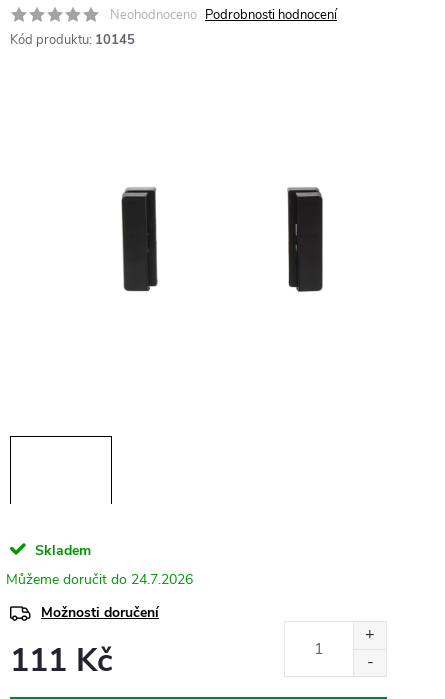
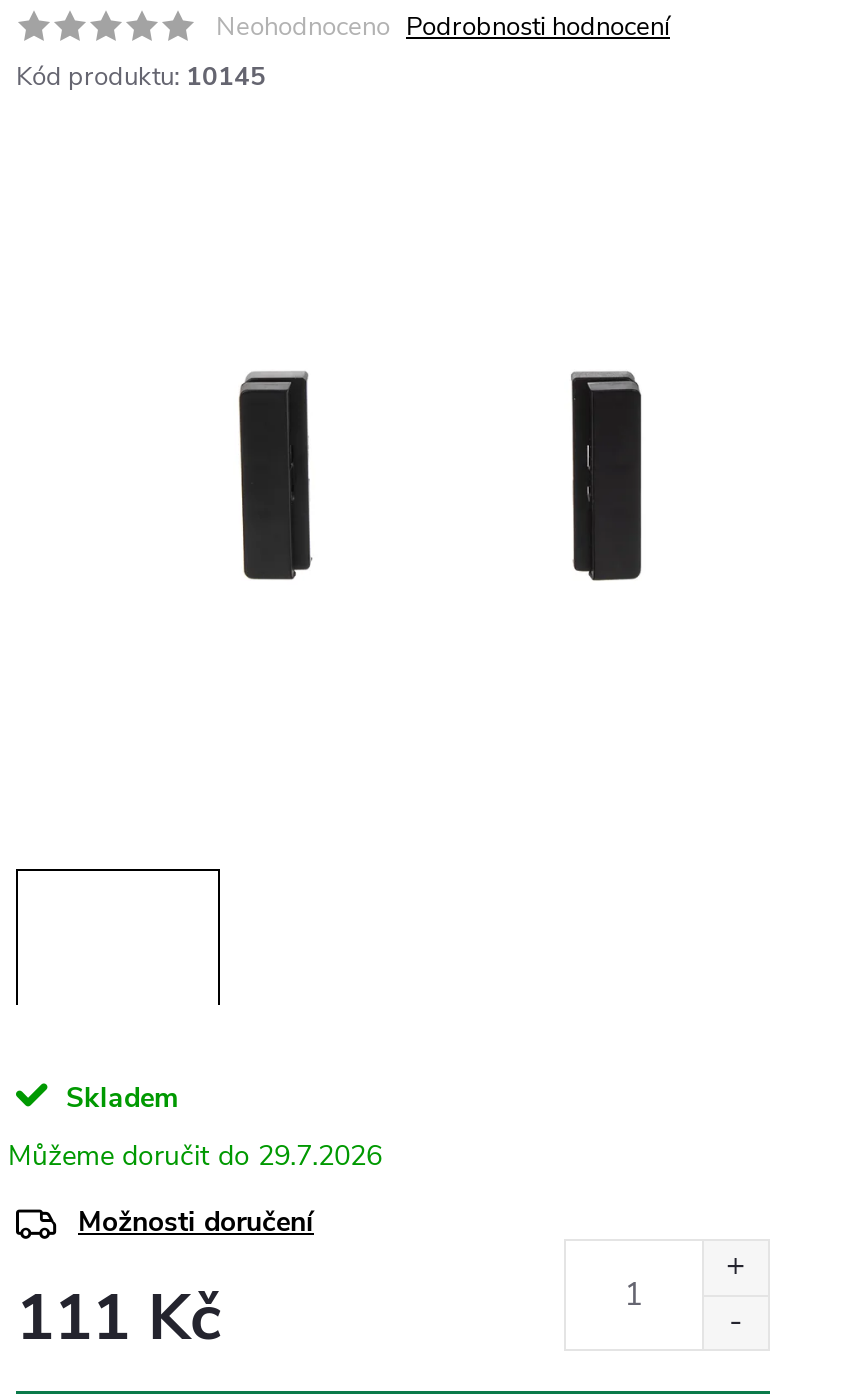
- 24.7.2026
+ 29.7.2026
